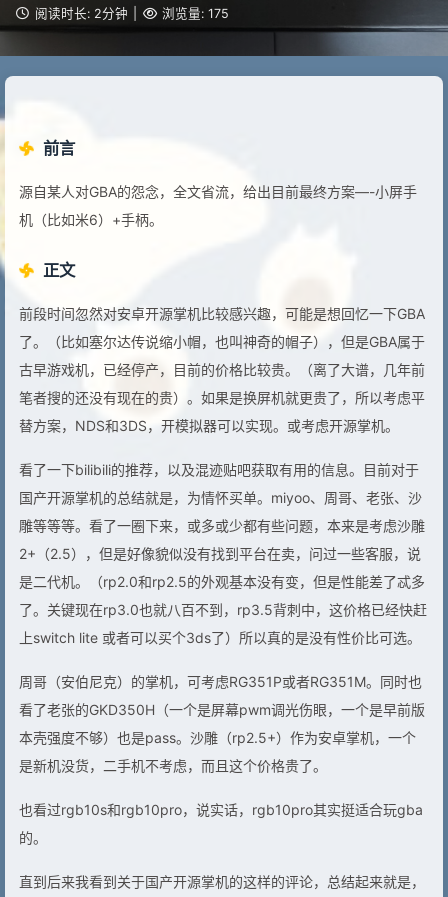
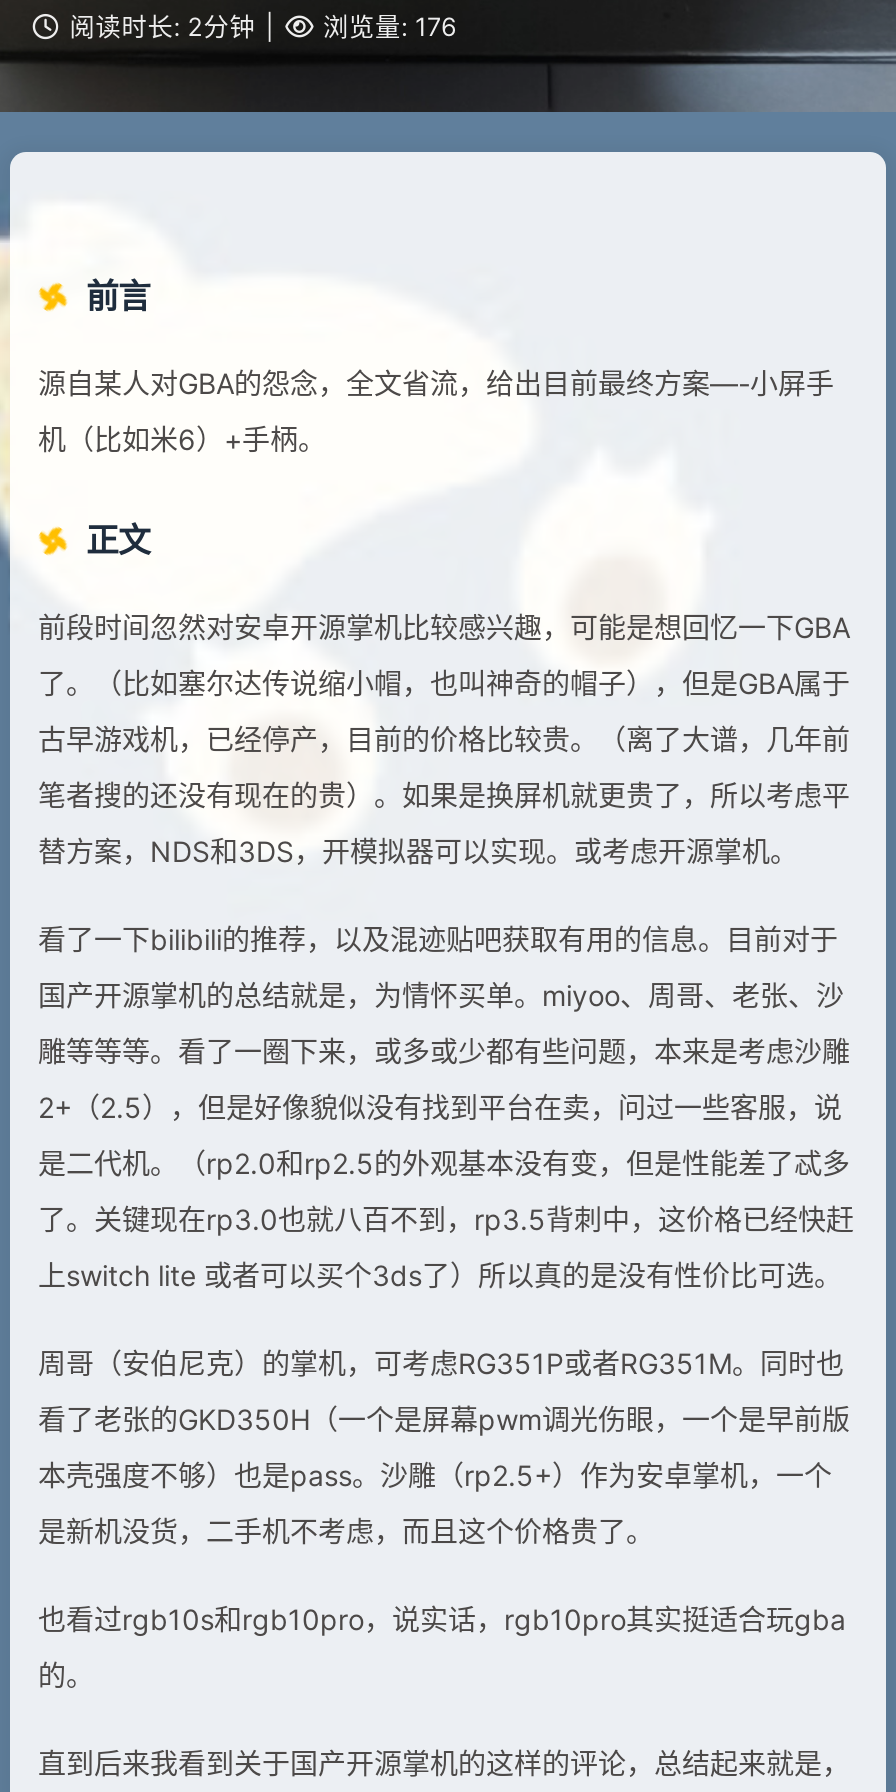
- 浏览量: 175
+ 浏览量: 176
